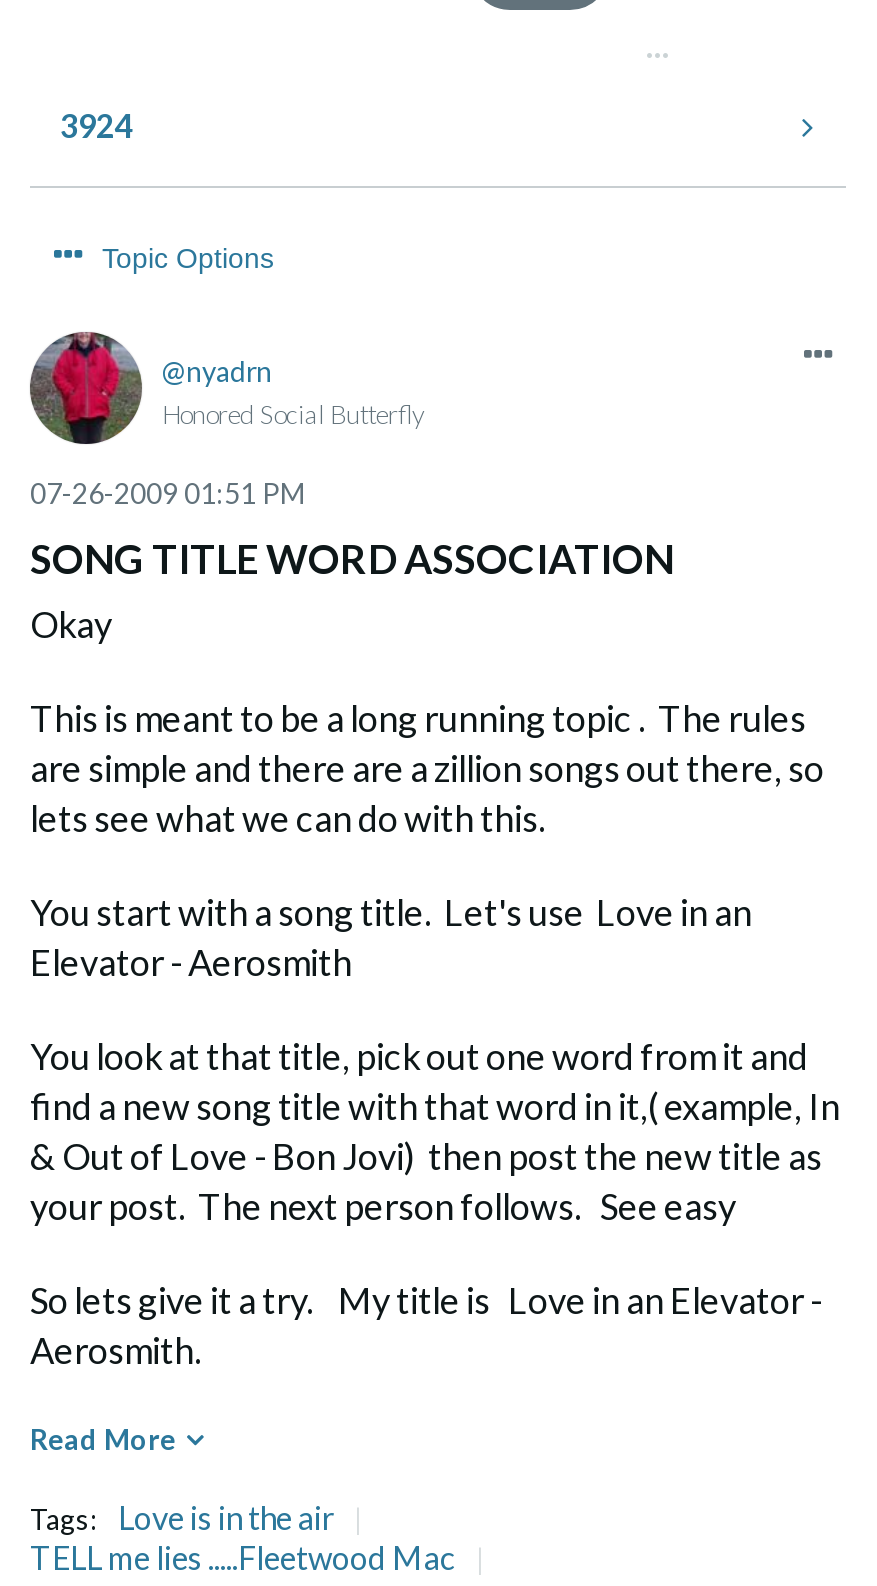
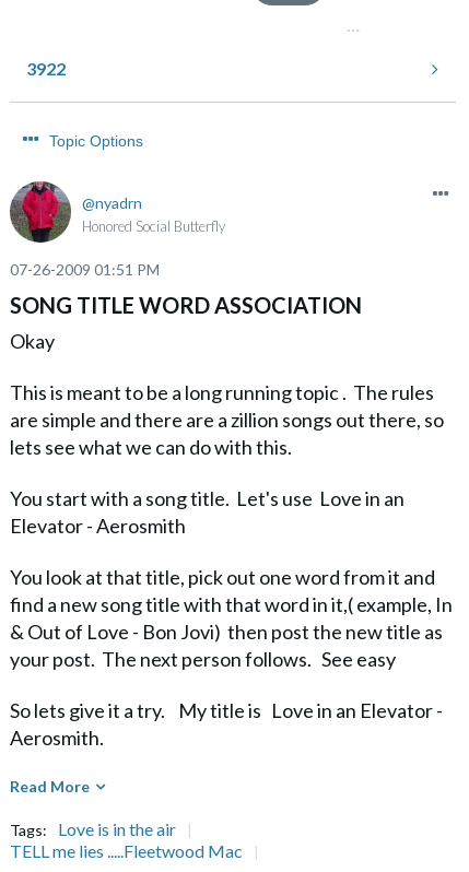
- 3924
+ 3922
